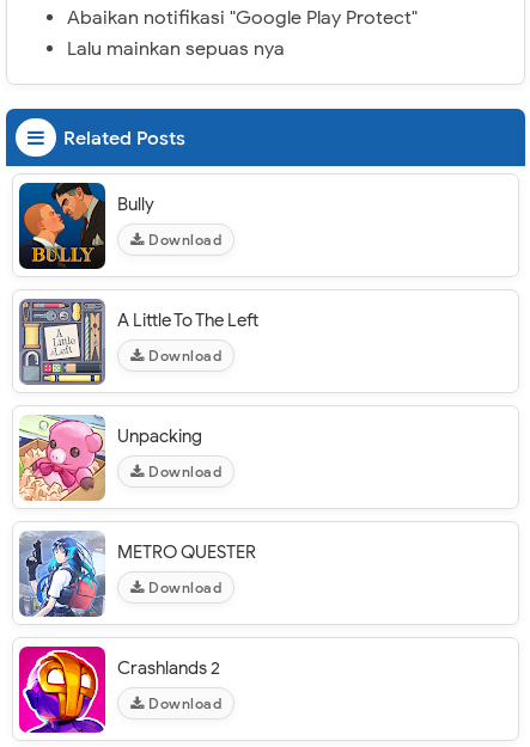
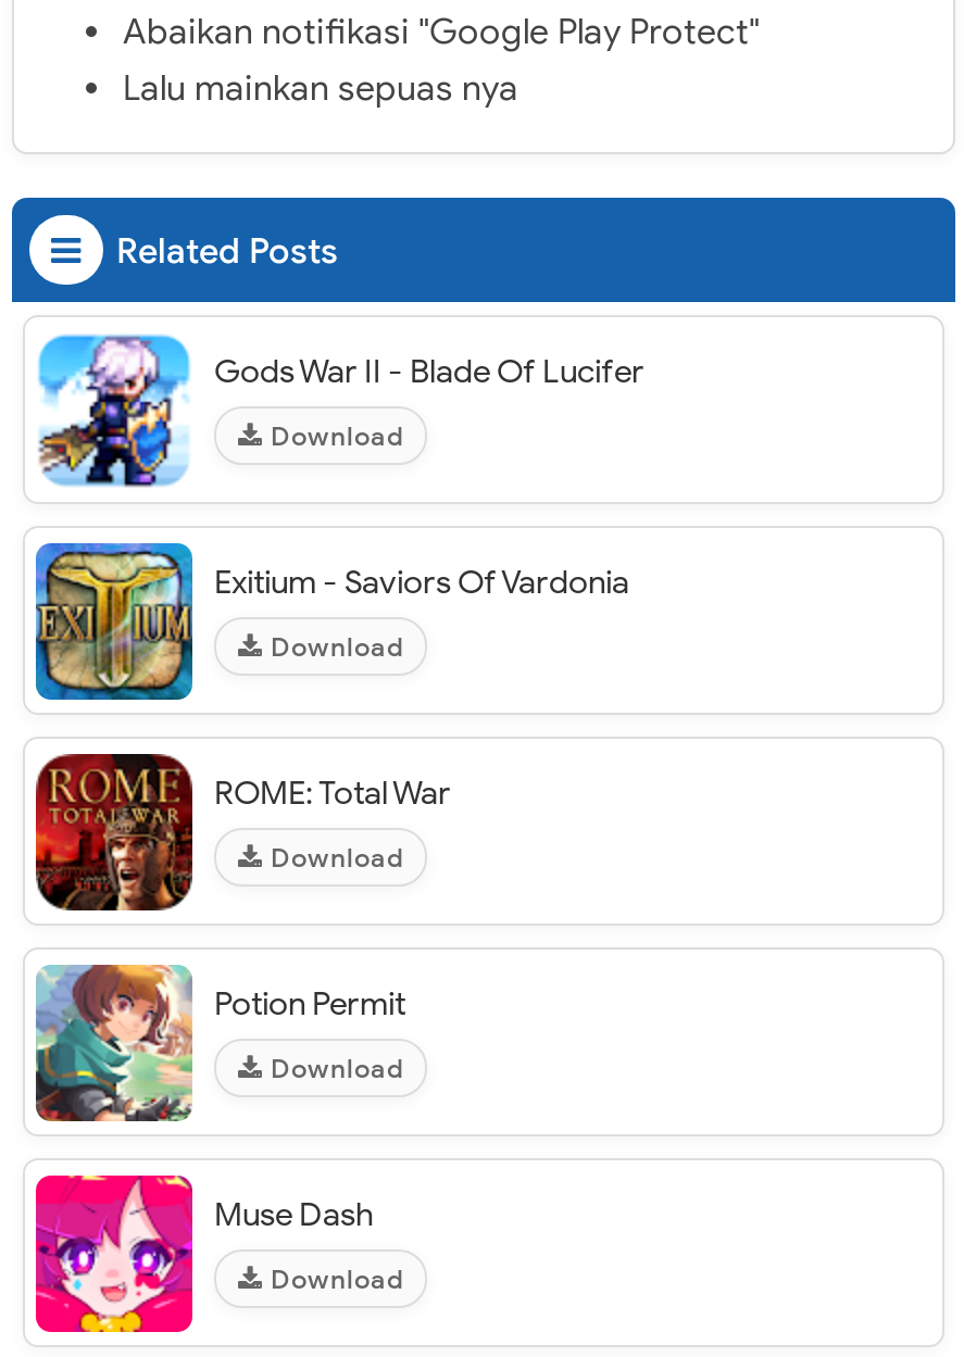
- [image]
- Bully
+ [image]
+ Gods War II - Blade Of Lucifer

- [image]
- A Little To The Left
+ [image]
+ Exitium - Saviors Of Vardonia

- [image]
- Unpacking
+ [image]
+ ROME: Total War

- [image]
- METRO QUESTER
+ [image]
+ Potion Permit

- [image]
- Crashlands 2
+ [image]
+ Muse Dash
